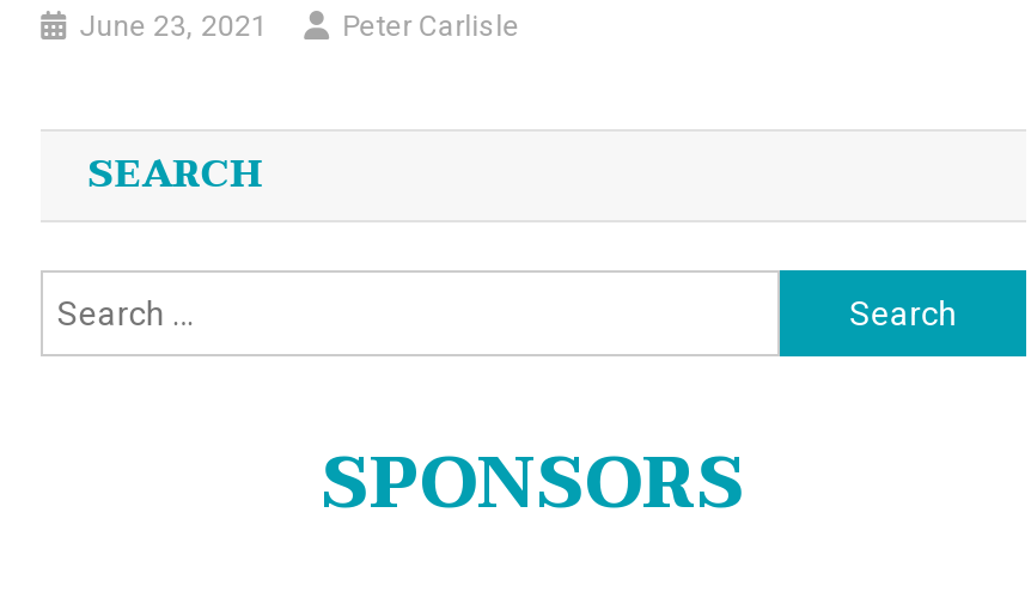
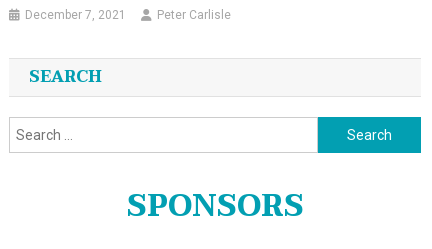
- June 23, 2021
+ December 7, 2021
